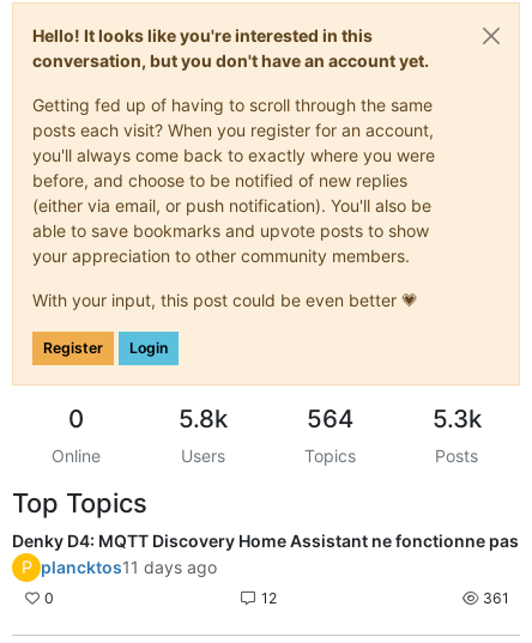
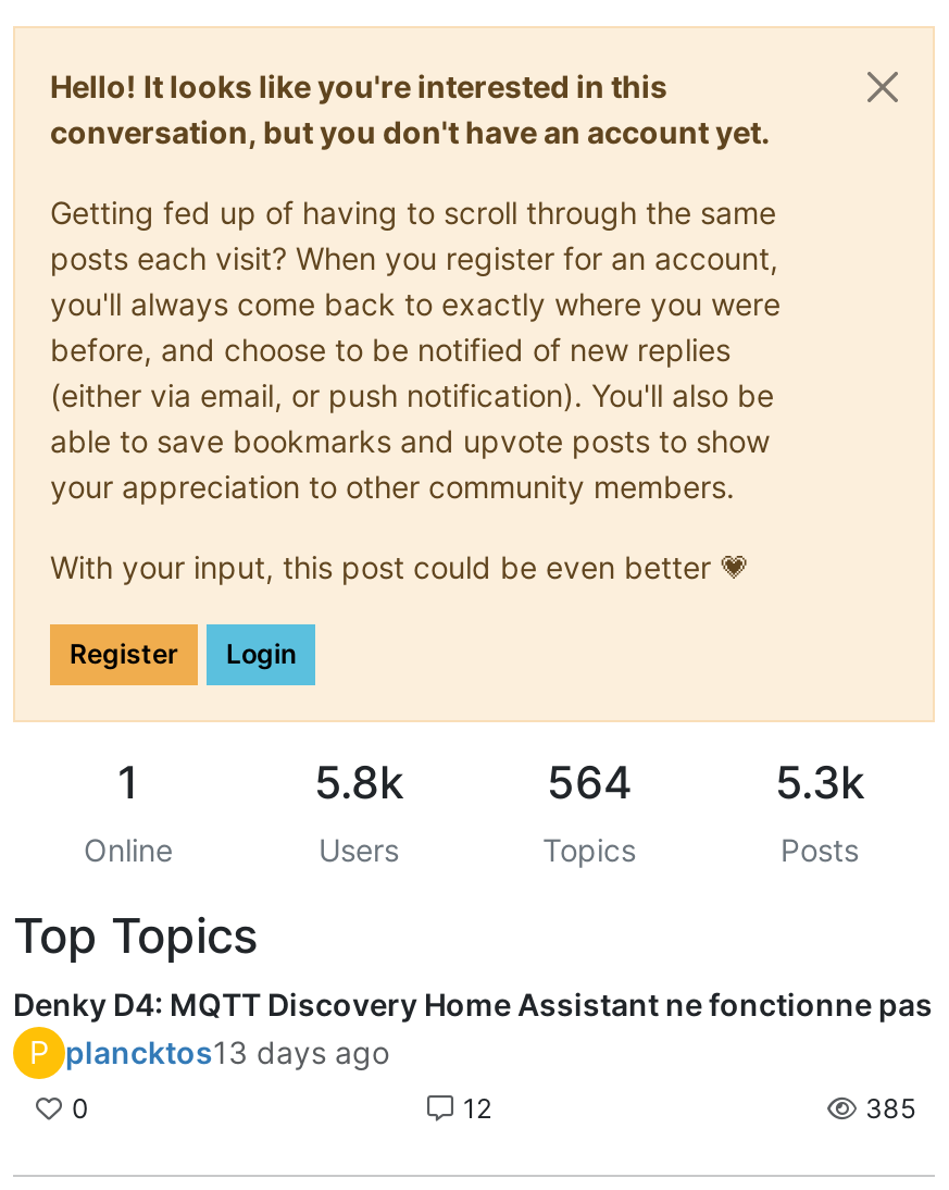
- 0
+ 1

- P plancktos11 days ago
+ P plancktos13 days ago

- 361
+ 385
